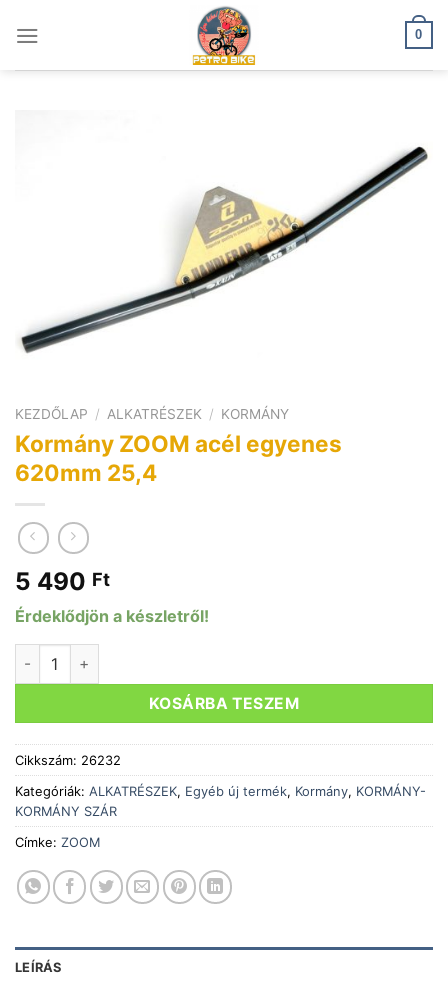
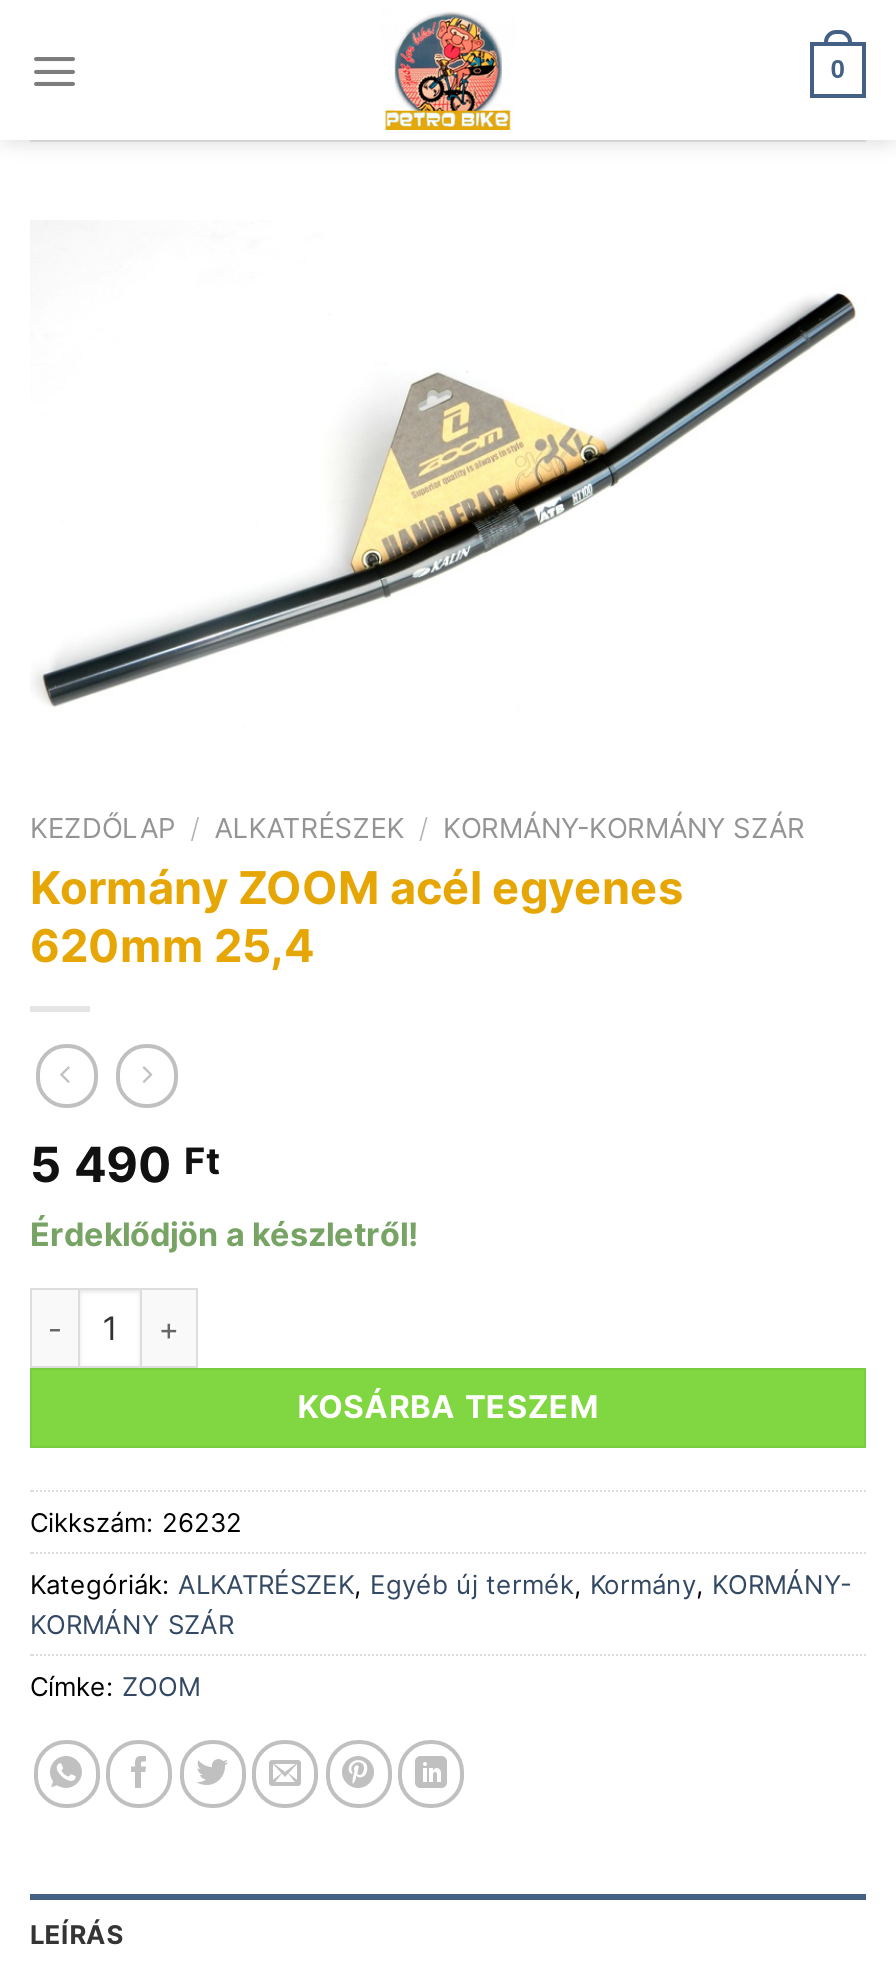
- KEZDŐLAP / ALKATRÉSZEK / KORMÁNY
+ KEZDŐLAP / ALKATRÉSZEK / KORMÁNY-KORMÁNY SZÁR
